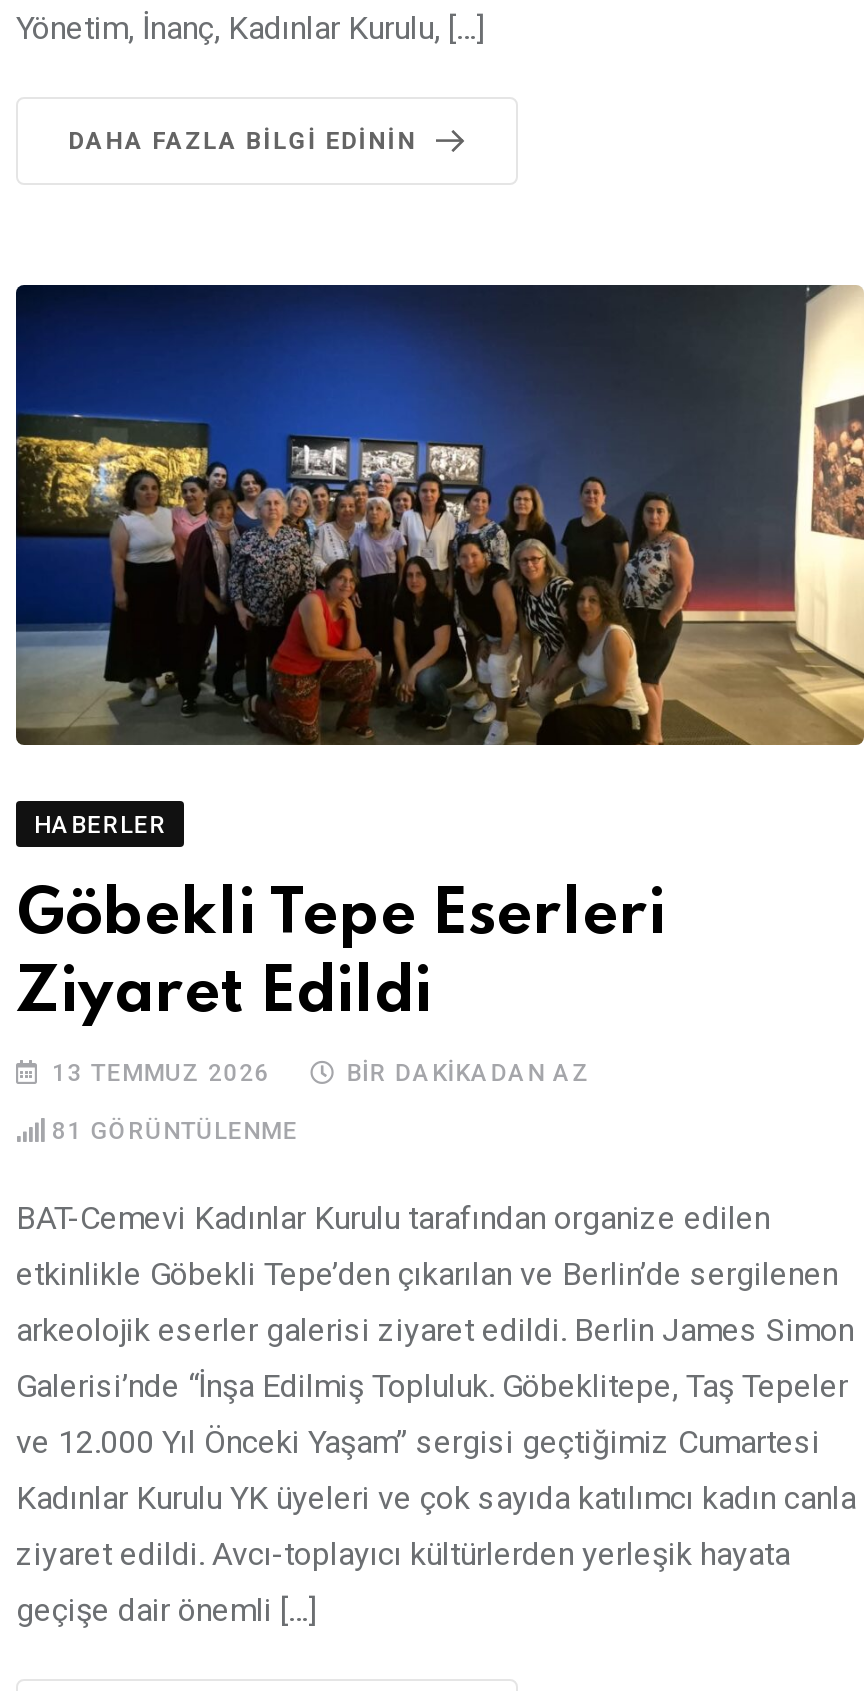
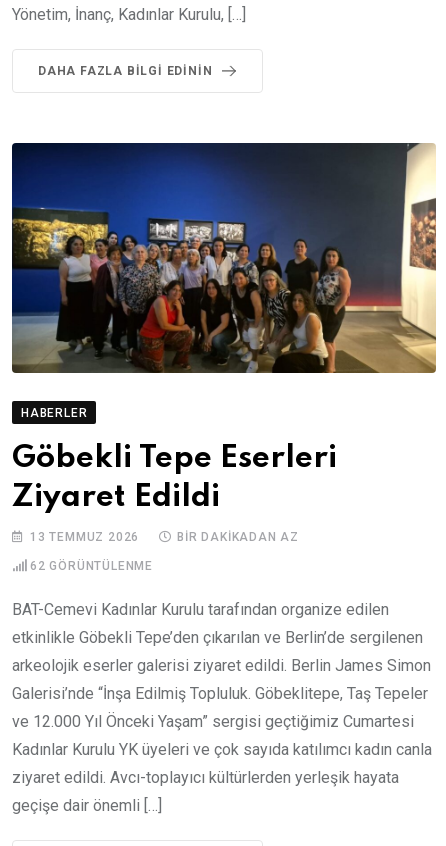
- 81 GÖRÜNTÜLENME
+ 62 GÖRÜNTÜLENME
